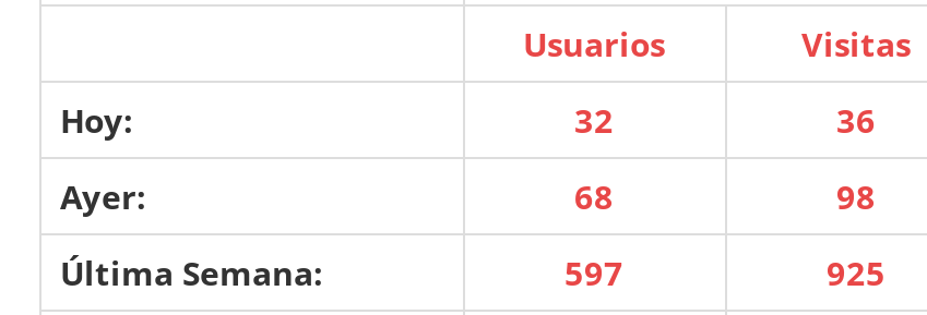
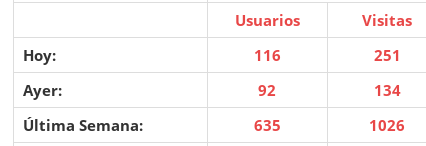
- 32
+ 116

- 36
+ 251

- 68
+ 92

- 98
+ 134

- 597
+ 635

- 925
+ 1026
